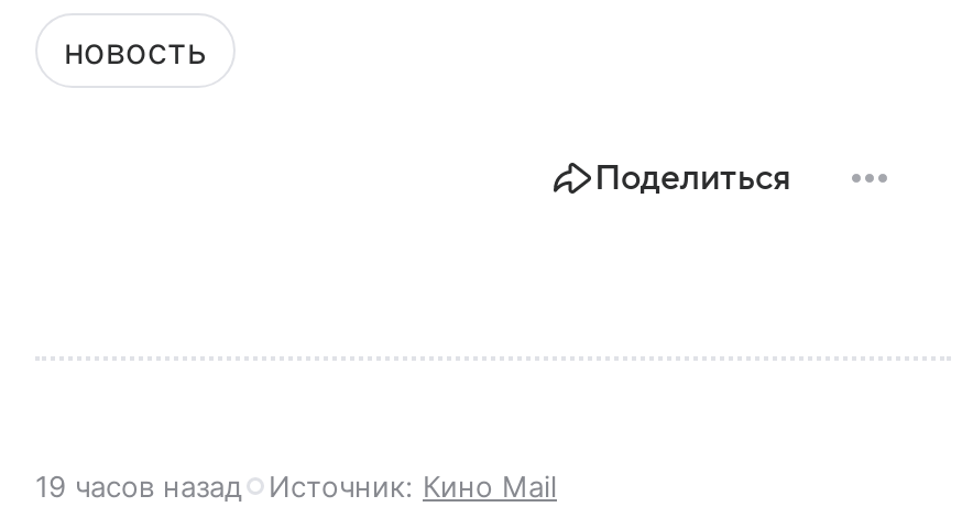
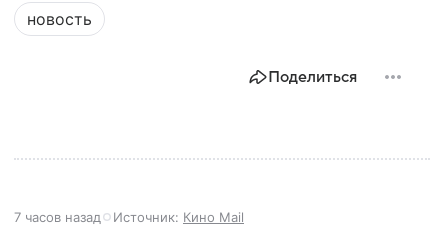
- 19 часов назад Источник: Кино Mail
+ 7 часов назад Источник: Кино Mail
